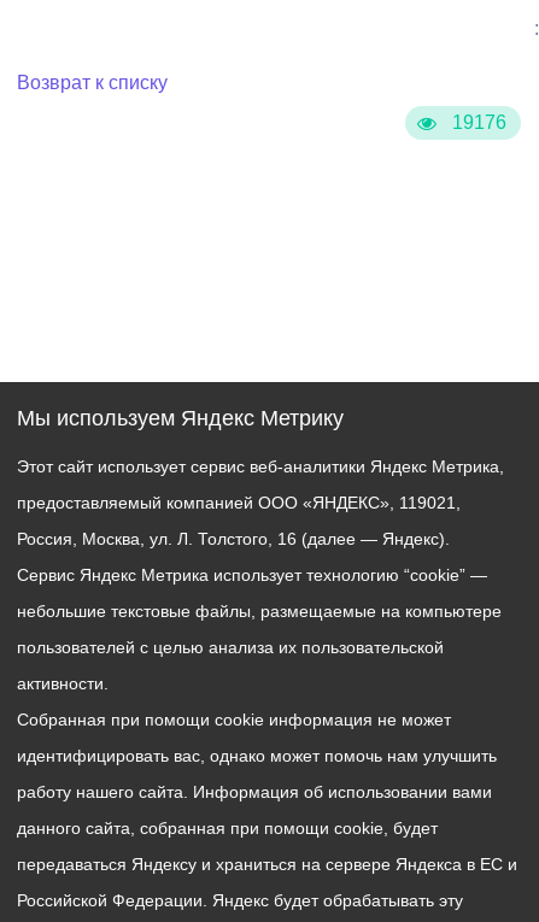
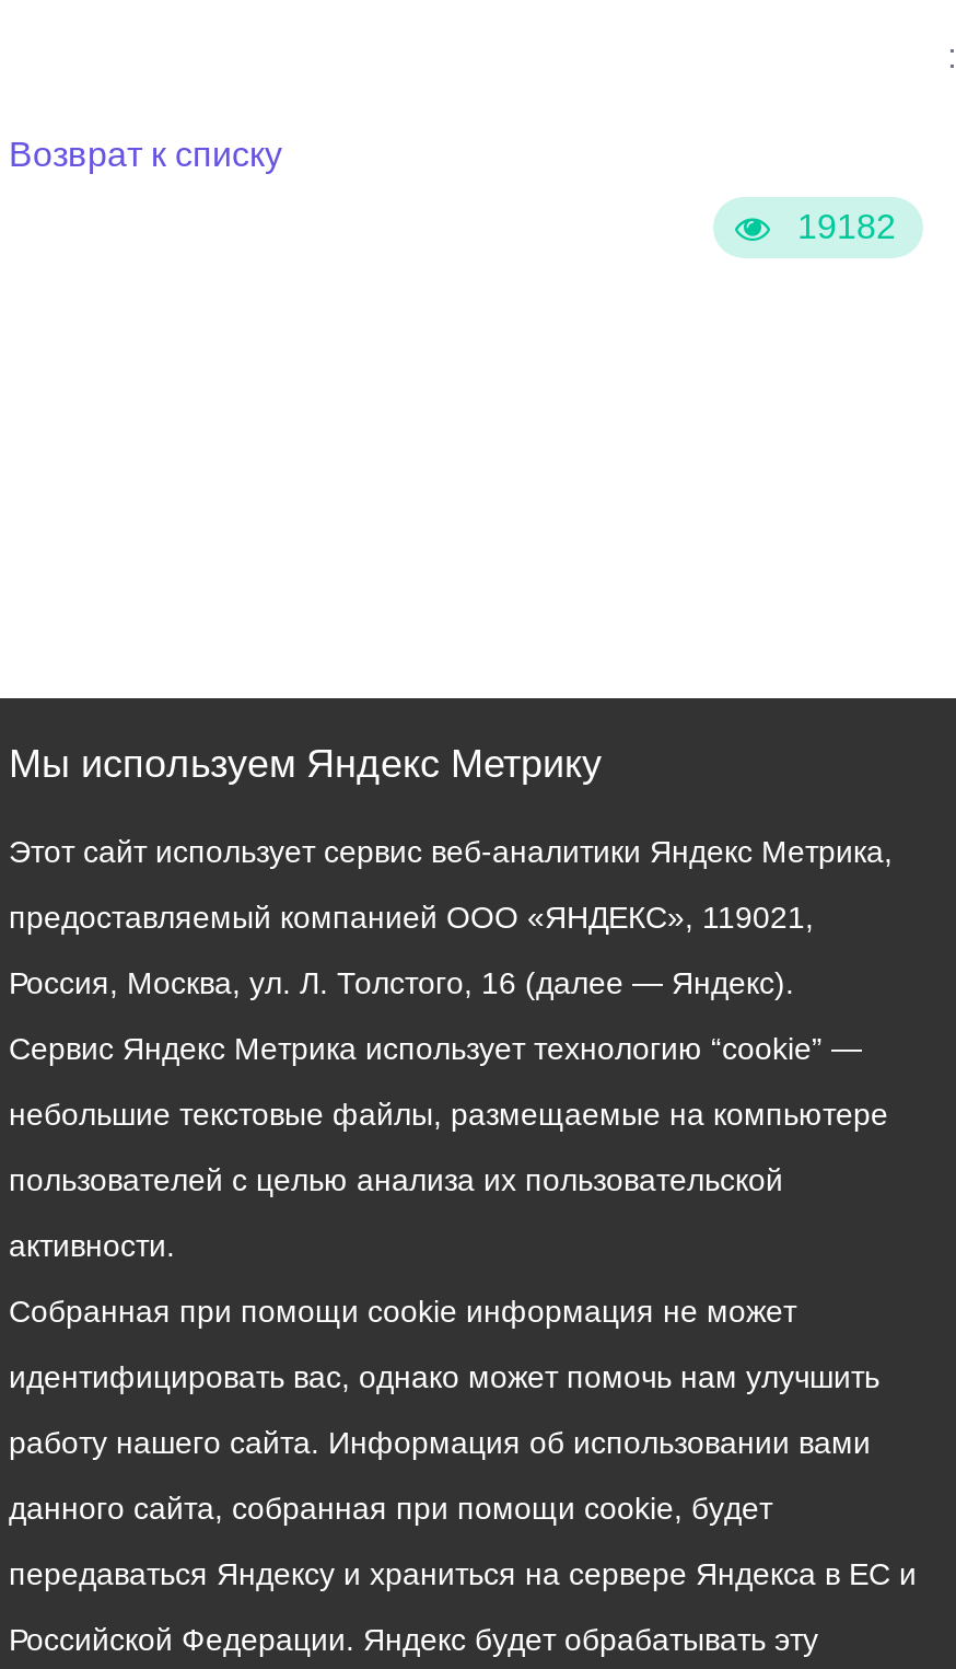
- 19176
+ 19182
